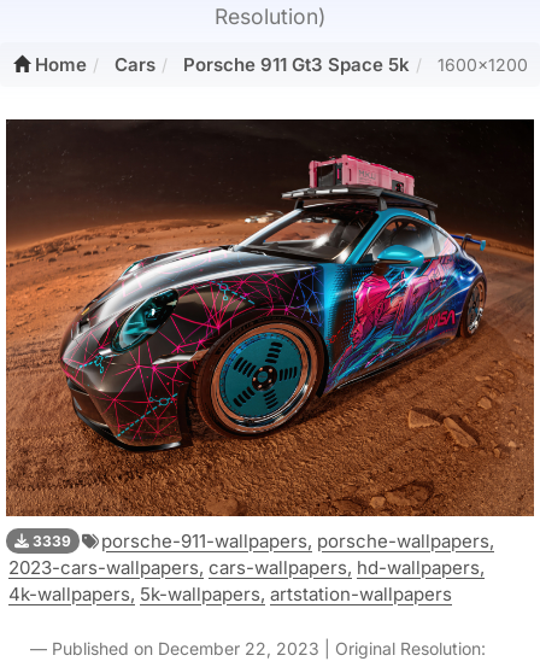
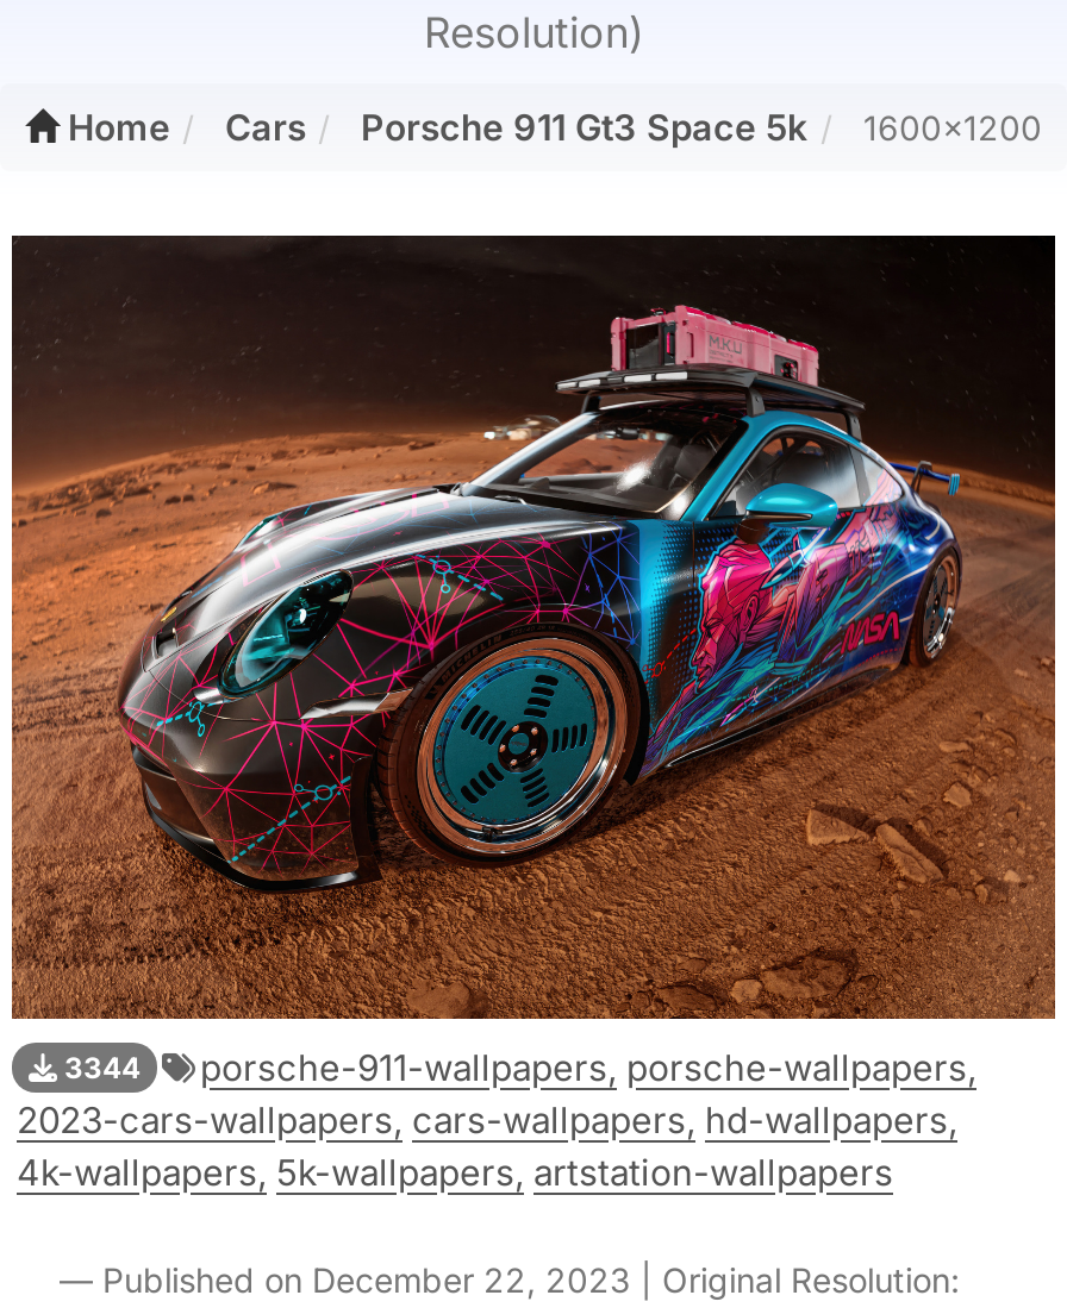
- 3339 porsche-911-wallpapers, porsche-wallpapers,
+ 3344 porsche-911-wallpapers, porsche-wallpapers,
